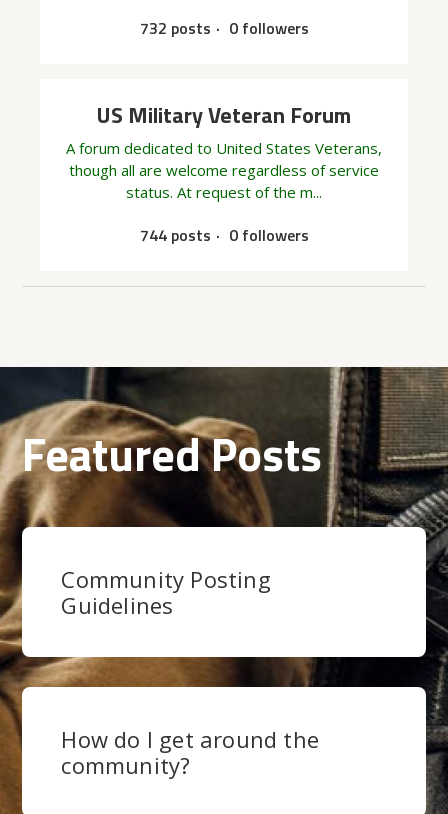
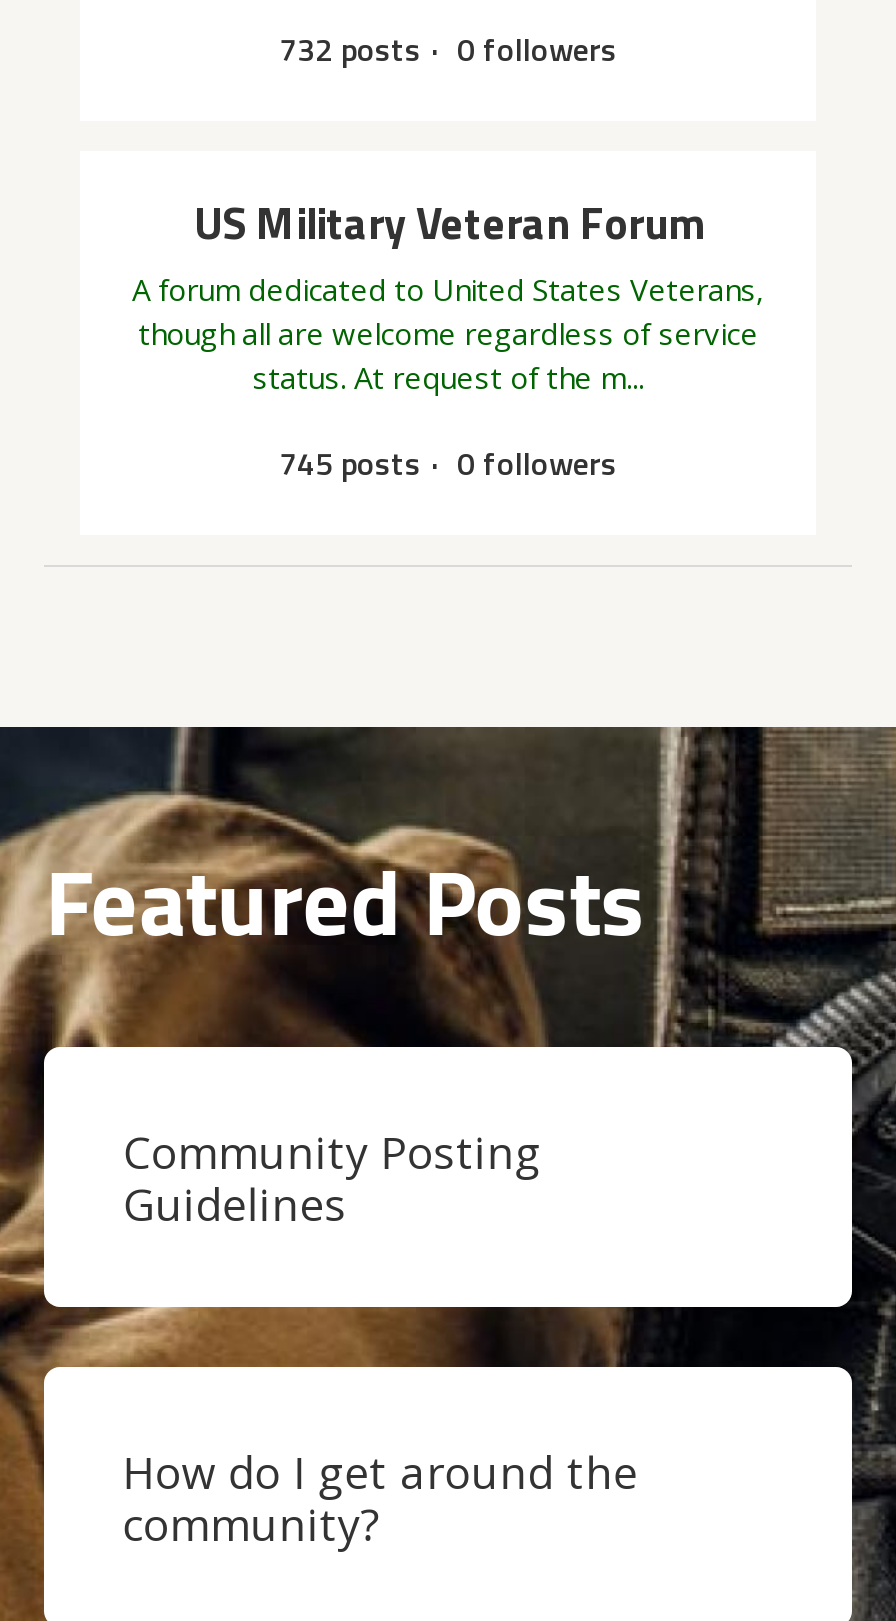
- 744 posts 0 followers
+ 745 posts 0 followers
